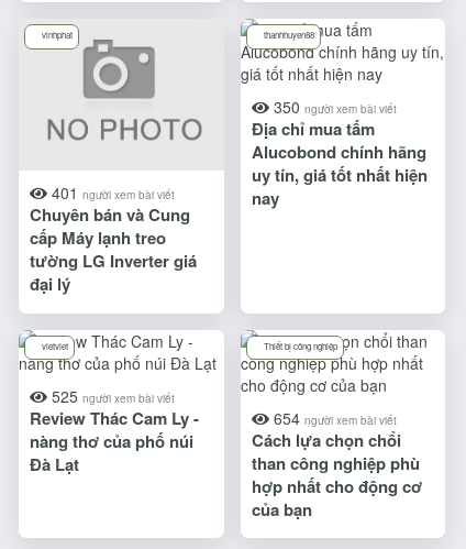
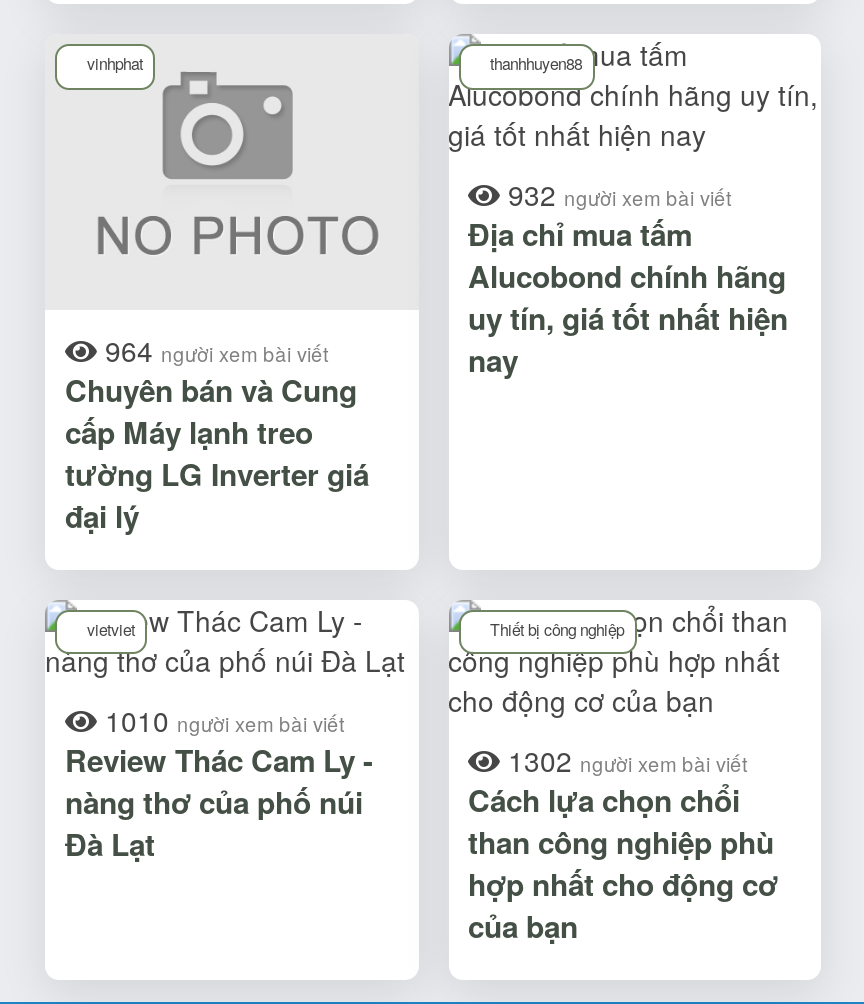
- 350 người xem bài viết
+ 932 người xem bài viết

- 401 người xem bài viết
+ 964 người xem bài viết

- 525 người xem bài viết
+ 1010 người xem bài viết

- 654 người xem bài viết
+ 1302 người xem bài viết
